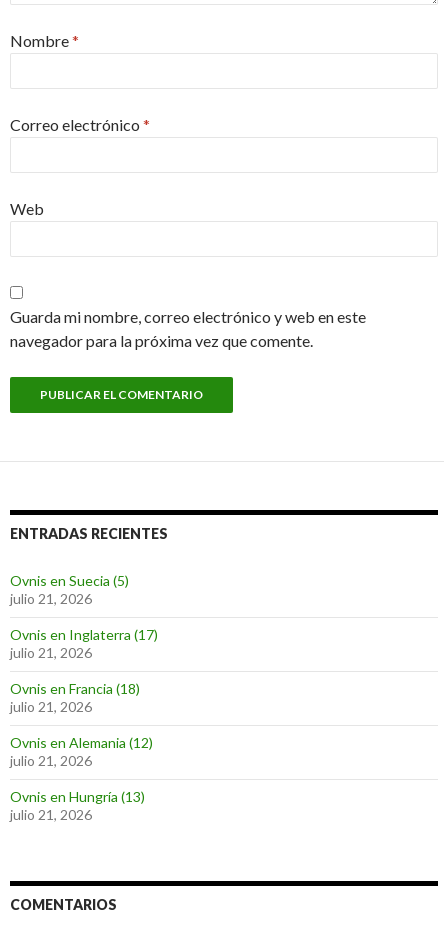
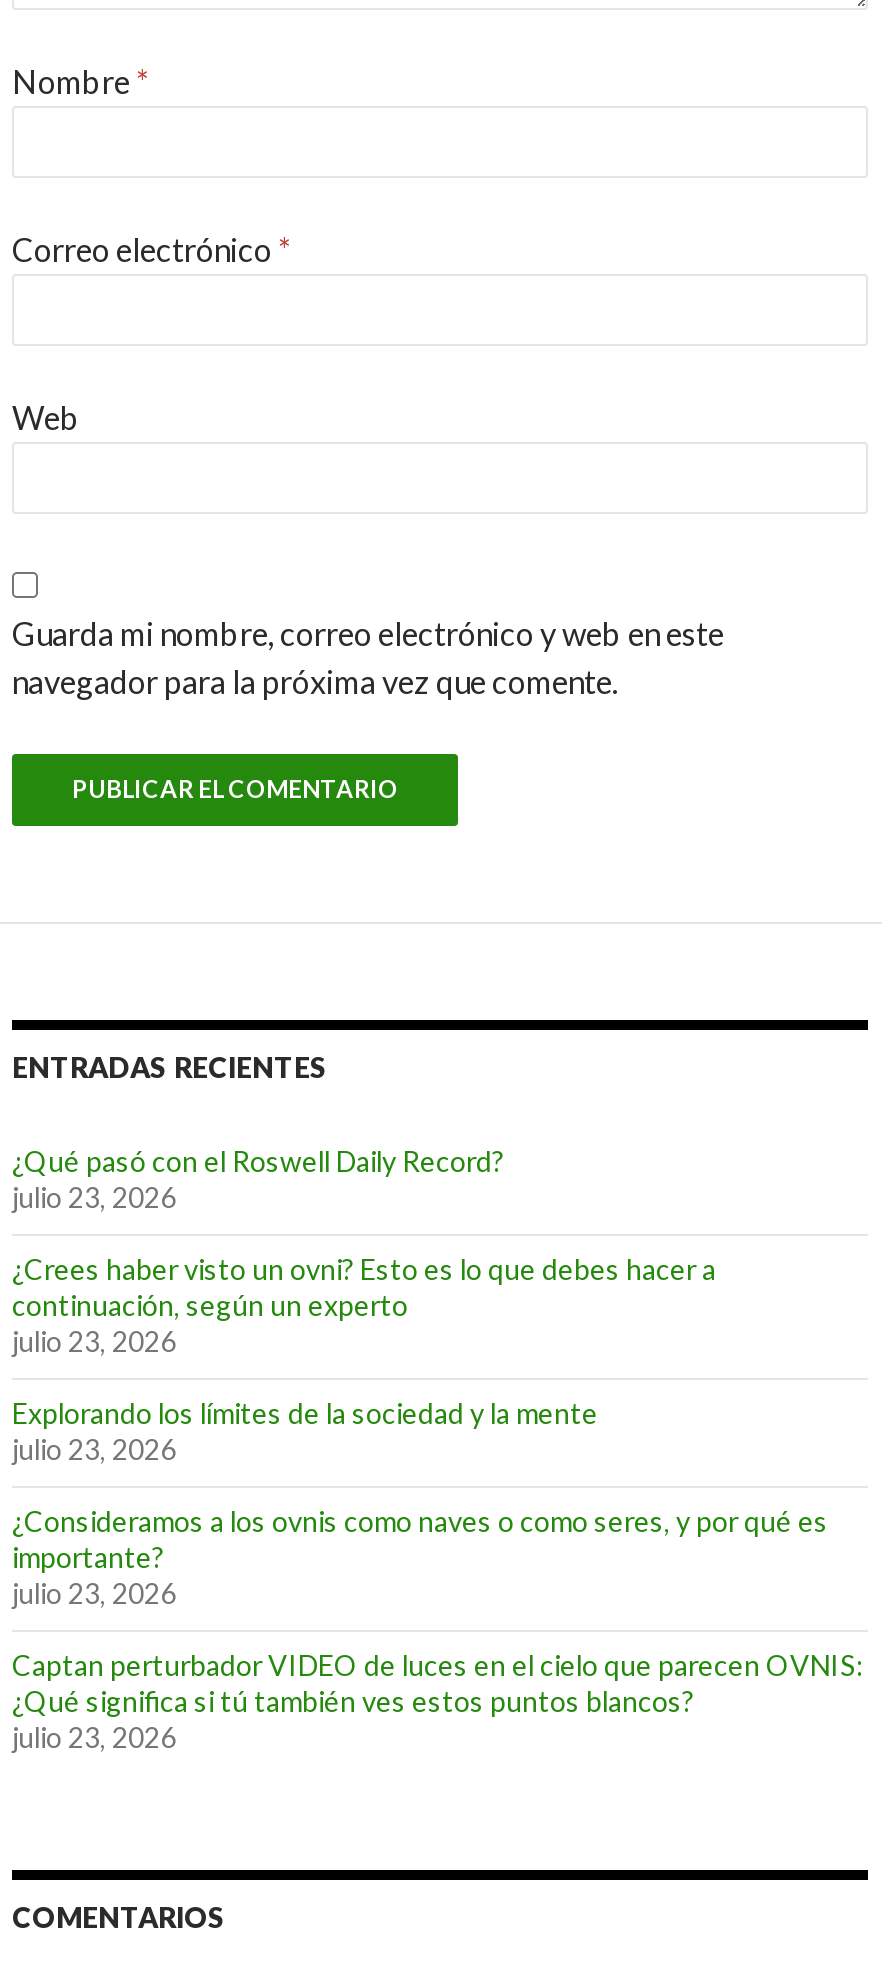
- Ovnis en Suecia (5)
- julio 21, 2026
+ ¿Qué pasó con el Roswell Daily Record?
+ julio 23, 2026

- Ovnis en Inglaterra (17)
- julio 21, 2026
+ ¿Crees haber visto un ovni? Esto es lo que debes hacer a
+ continuación, según un experto
+ julio 23, 2026

- Ovnis en Francia (18)
- julio 21, 2026
+ Explorando los límites de la sociedad y la mente
+ julio 23, 2026

- Ovnis en Alemania (12)
- julio 21, 2026
+ ¿Consideramos a los ovnis como naves o como seres, y por qué es
+ importante?
+ julio 23, 2026

- Ovnis en Hungría (13)
- julio 21, 2026
+ Captan perturbador VIDEO de luces en el cielo que parecen OVNIS:
+ ¿Qué significa si tú también ves estos puntos blancos?
+ julio 23, 2026
